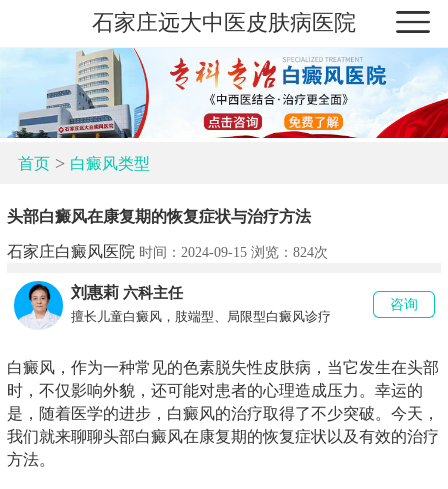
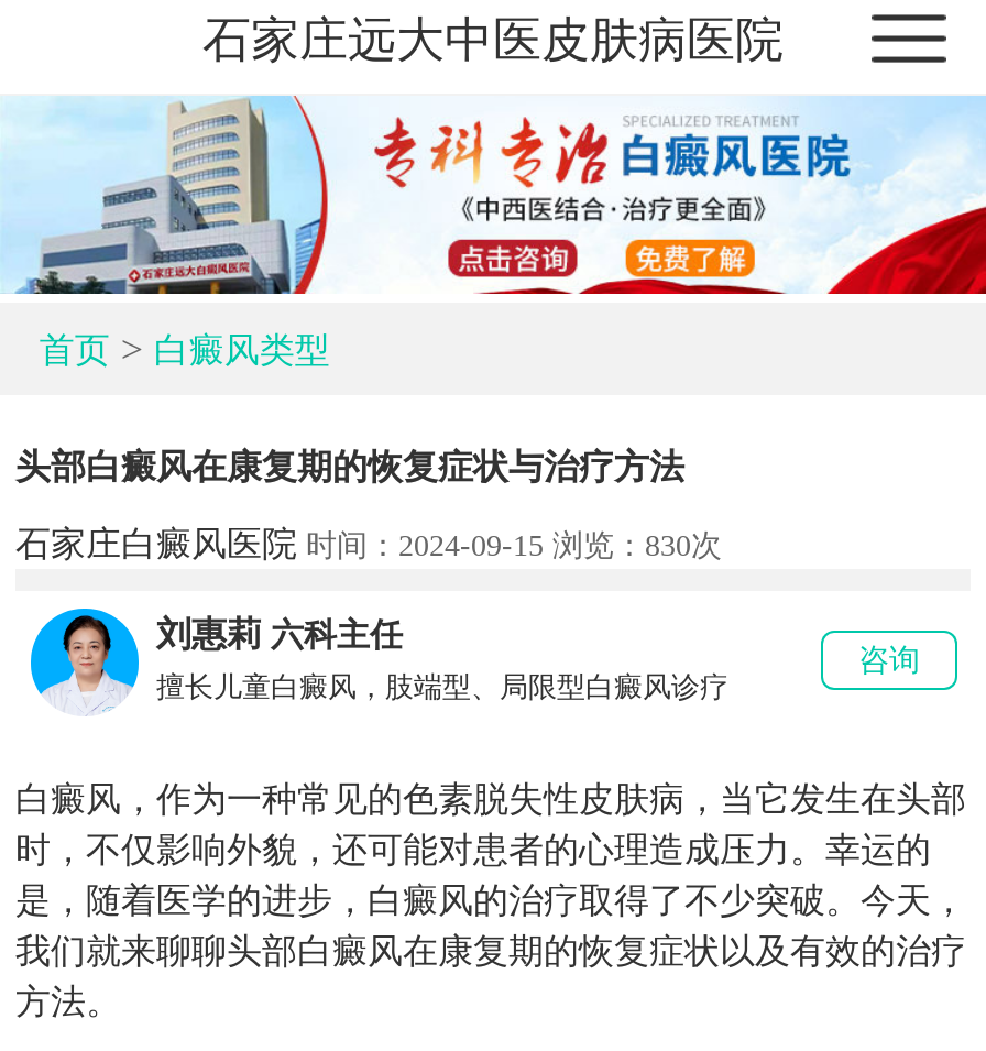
- 石家庄白癜风医院时间：2024-09-15 浏览：824次
+ 石家庄白癜风医院时间：2024-09-15 浏览：830次
